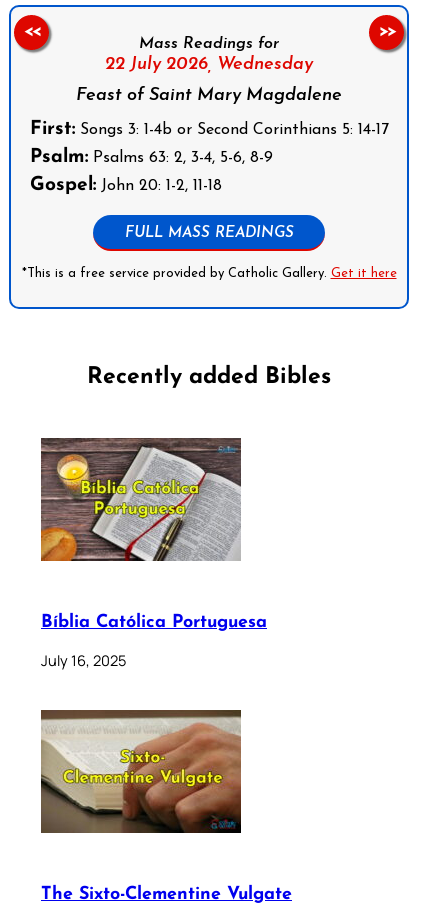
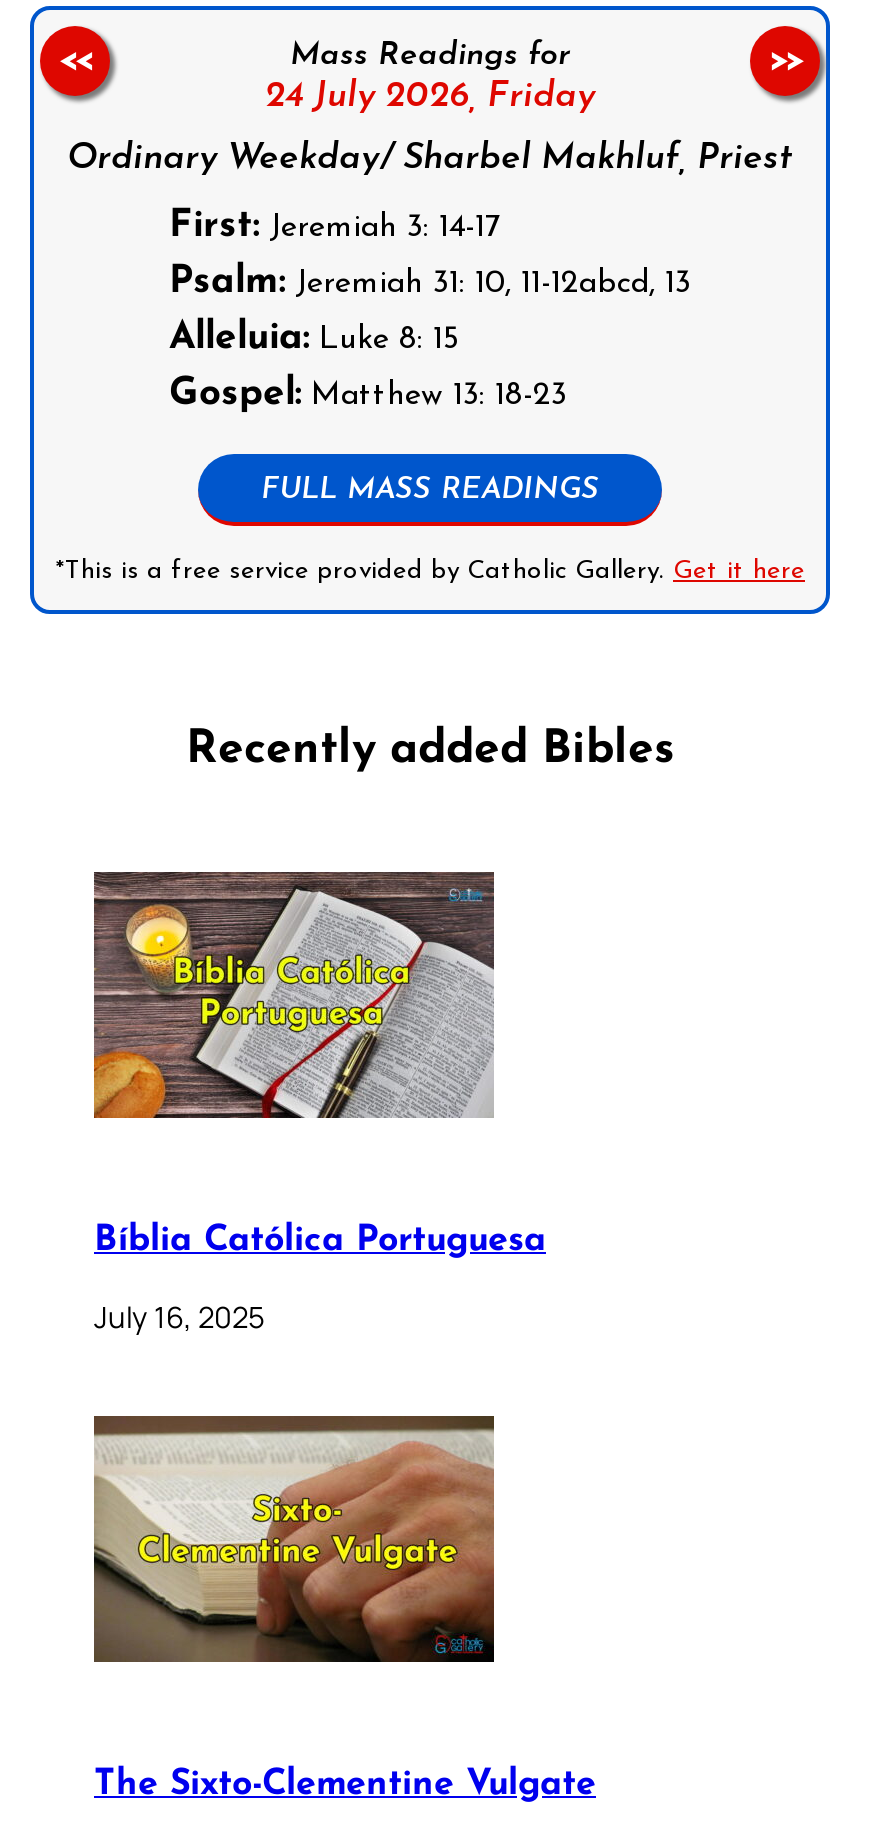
- 22 July 2026, Wednesday
- Feast of Saint Mary Magdalene
- First: Songs 3: 1-4b or Second Corinthians 5: 14-17
- Psalm: Psalms 63: 2, 3-4, 5-6, 8-9
- Gospel: John 20: 1-2, 11-18
+ 24 July 2026, Friday
+ Ordinary Weekday/ Sharbel Makhluf, Priest
+ First: Jeremiah 3: 14-17
+ Psalm: Jeremiah 31: 10, 11-12abcd, 13
+ Alleluia: Luke 8: 15
+ Gospel: Matthew 13: 18-23
